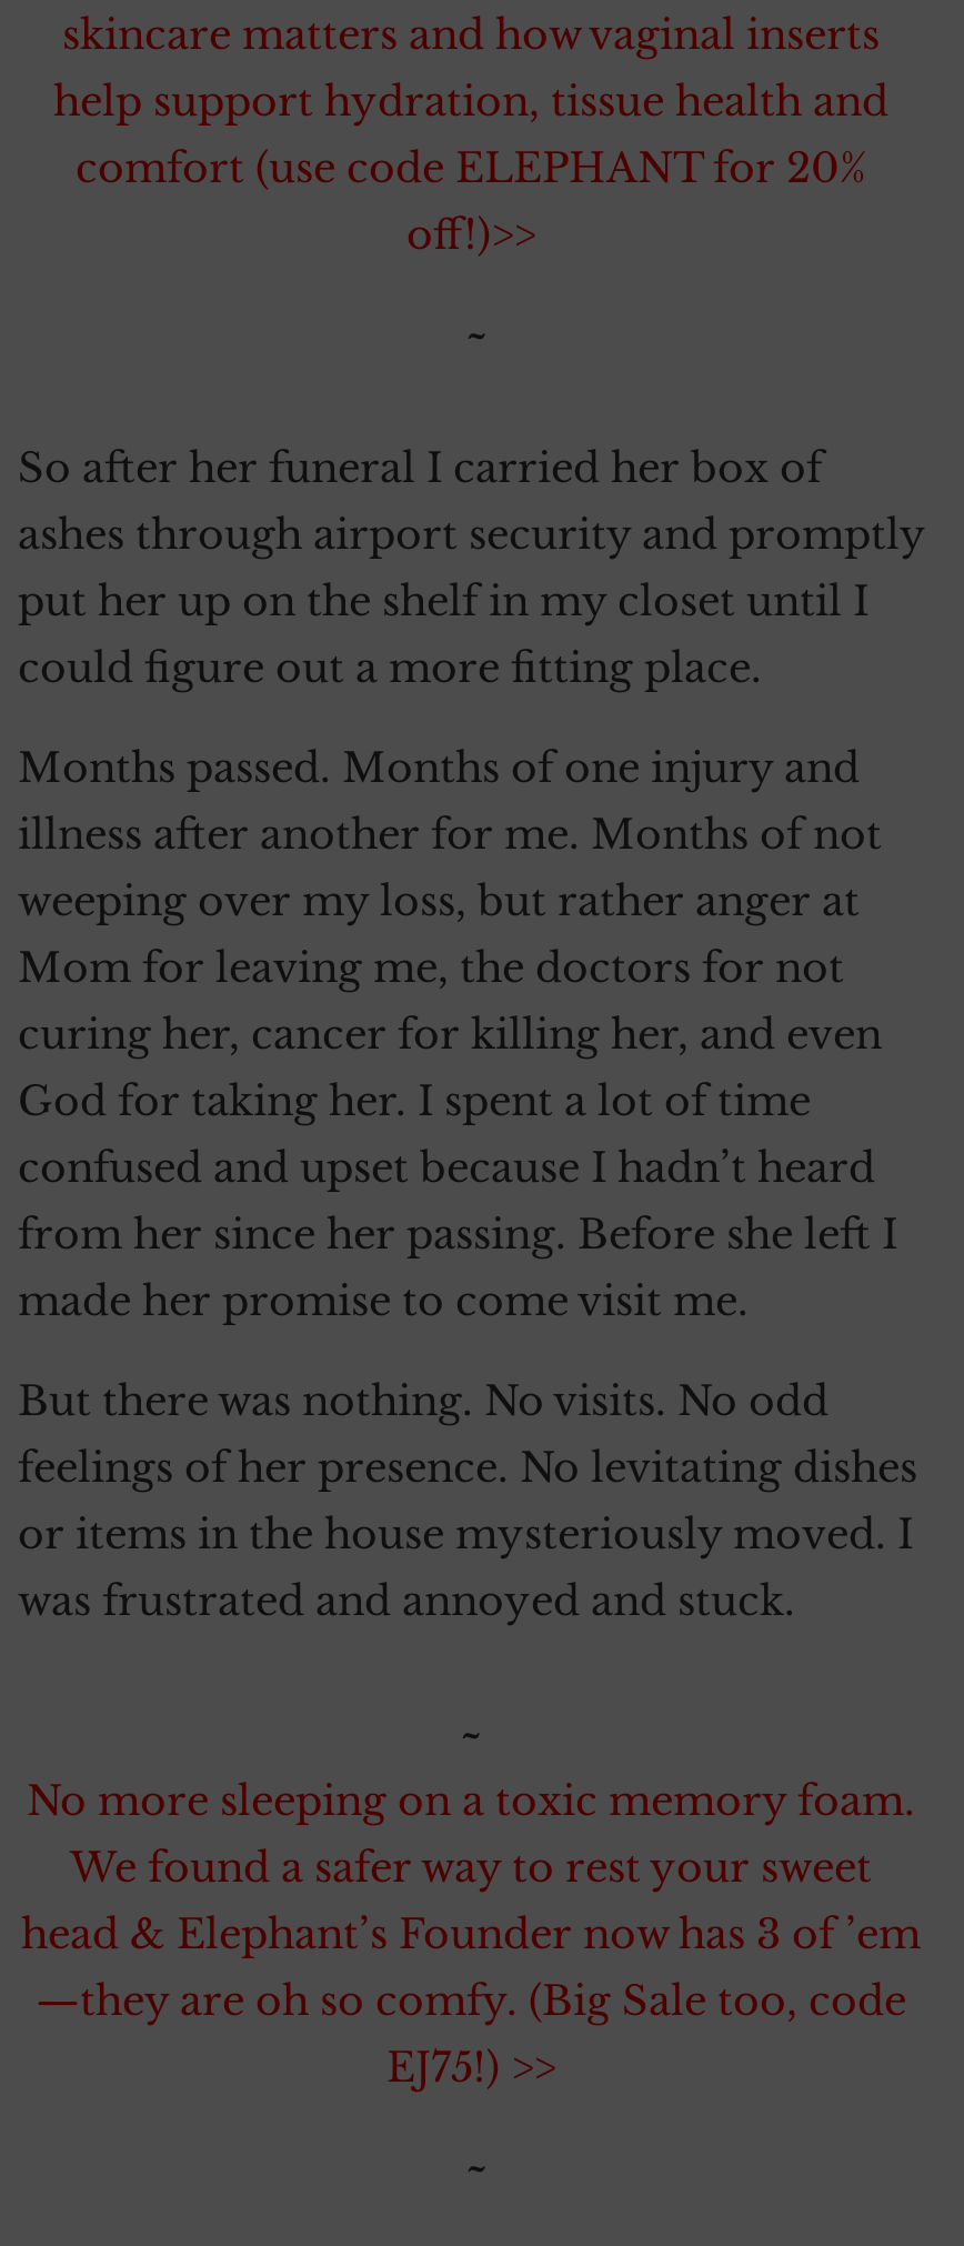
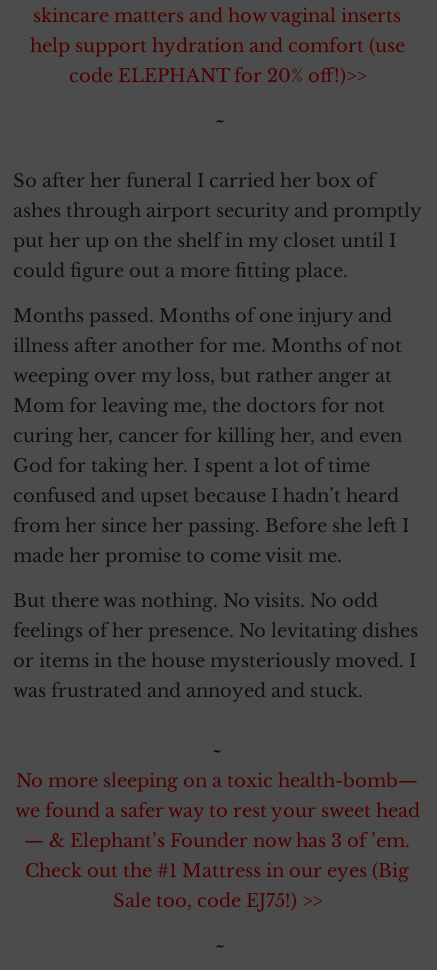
- help support hydration, tissue health and
- comfort (use code ELEPHANT for 20%
- off!)>>
+ help support hydration and comfort (use
+ code ELEPHANT for 20% off!)>>

- No more sleeping on a toxic memory foam.
- We found a safer way to rest your sweet
- head & Elephant’s Founder now has 3 of ’em
- —they are oh so comfy. (Big Sale too, code
- EJ75!) >>
+ No more sleeping on a toxic health-bomb—
+ we found a safer way to rest your sweet head
+ — & Elephant’s Founder now has 3 of ’em.
+ Check out the #1 Mattress in our eyes (Big
+ Sale too, code EJ75!) >>
